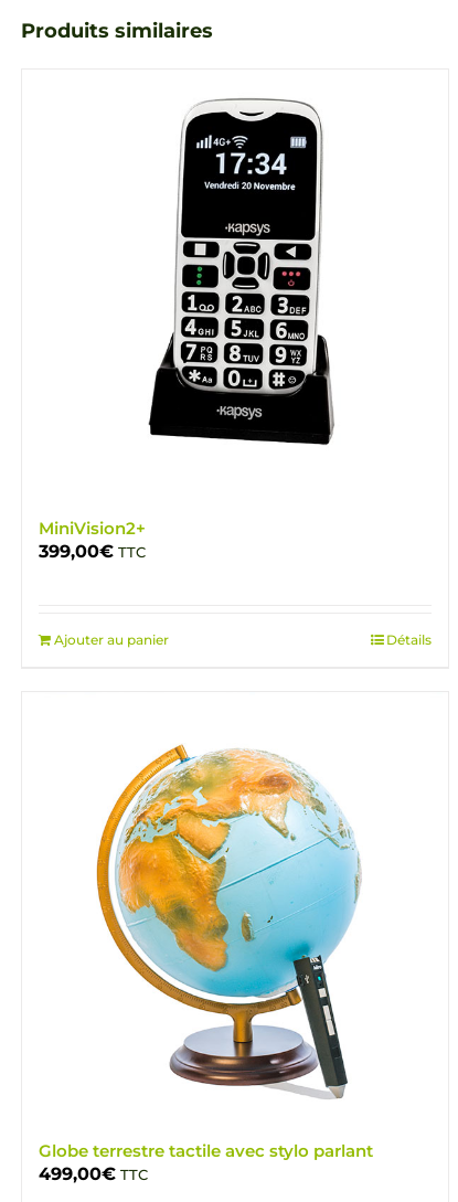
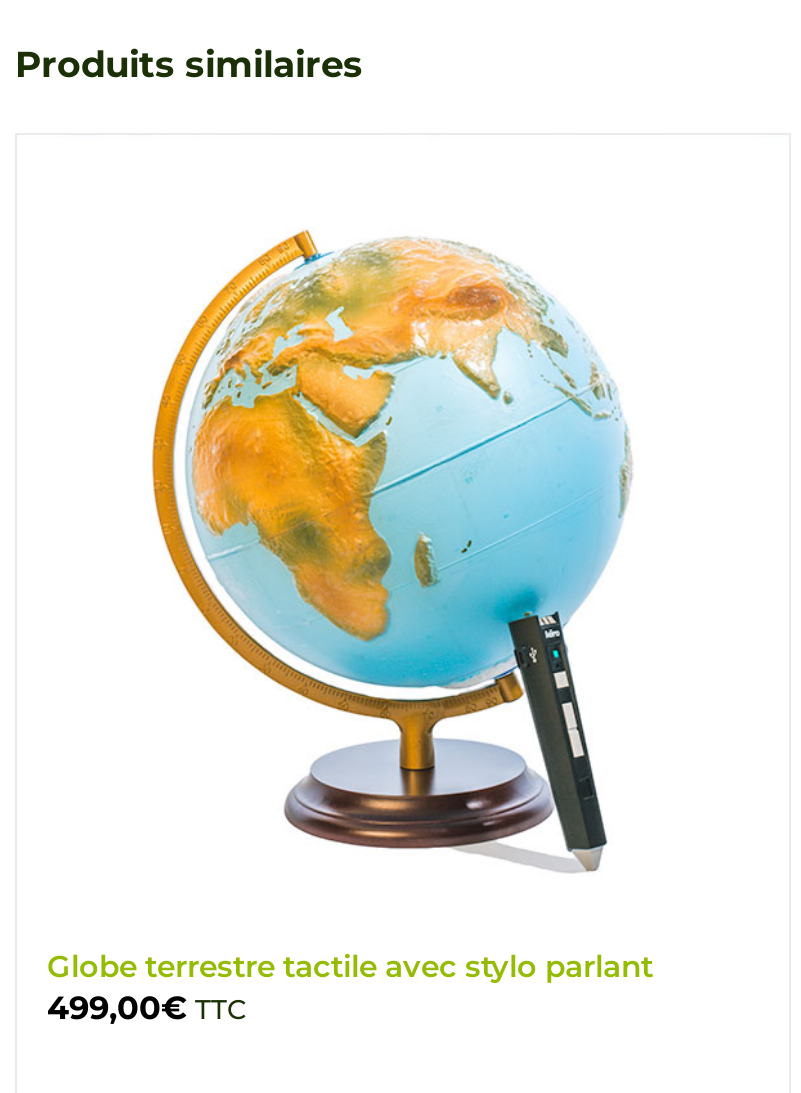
- [image]

- MiniVision2+
- 399,00€ TTC

- Ajouter au panier
- Détails
